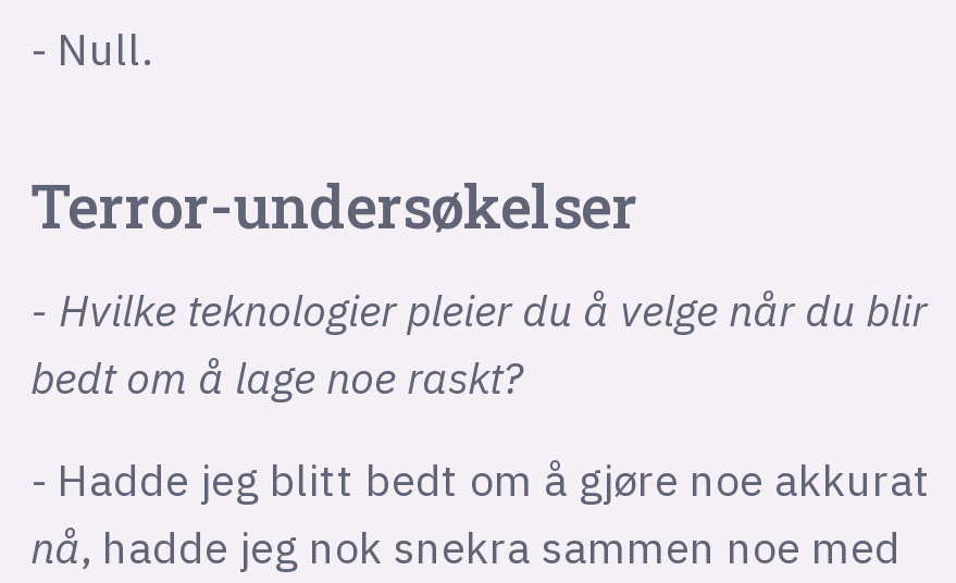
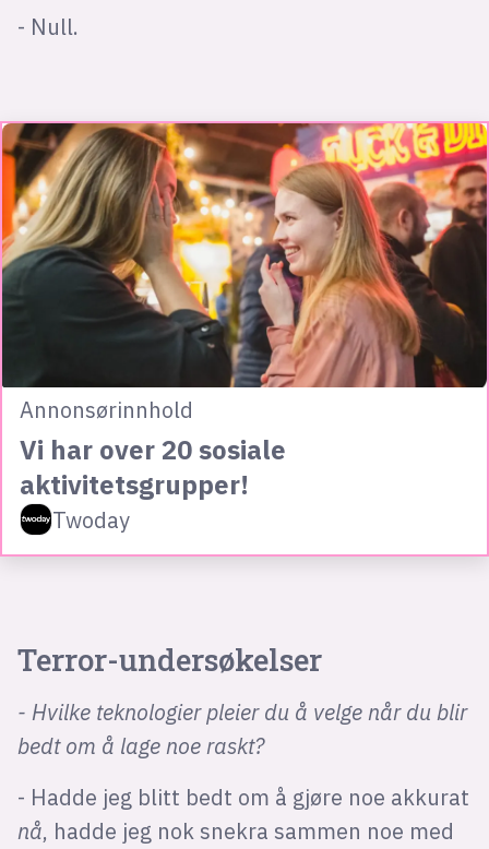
+ [image]
+ Annonsørinnhold
+ Vi har over 20 sosiale
+ aktivitetsgrupper!
+ Twoday
